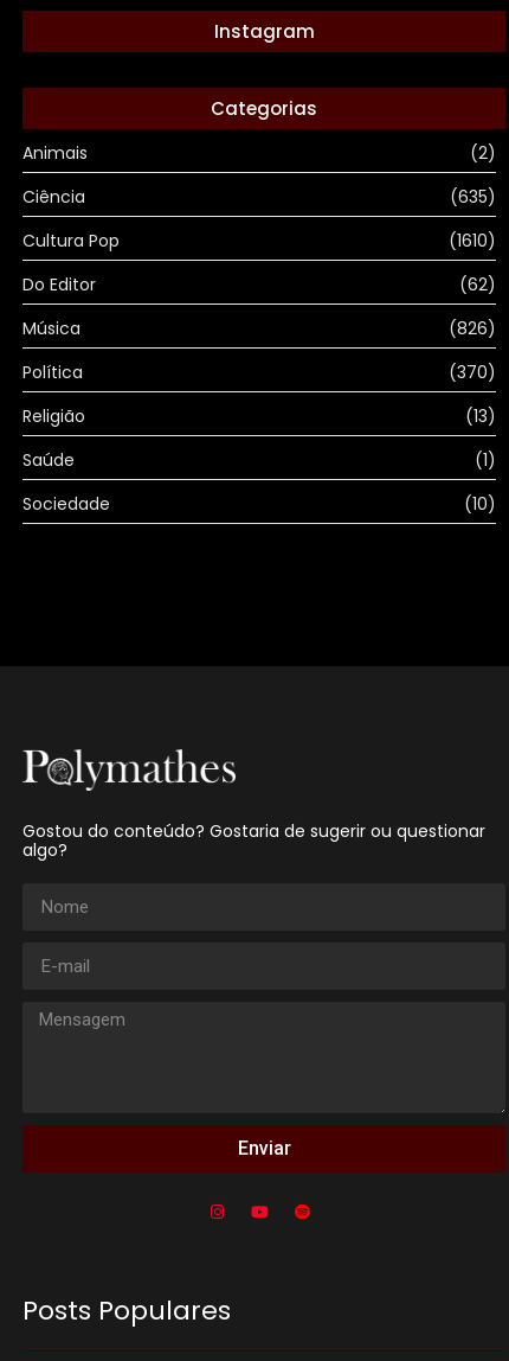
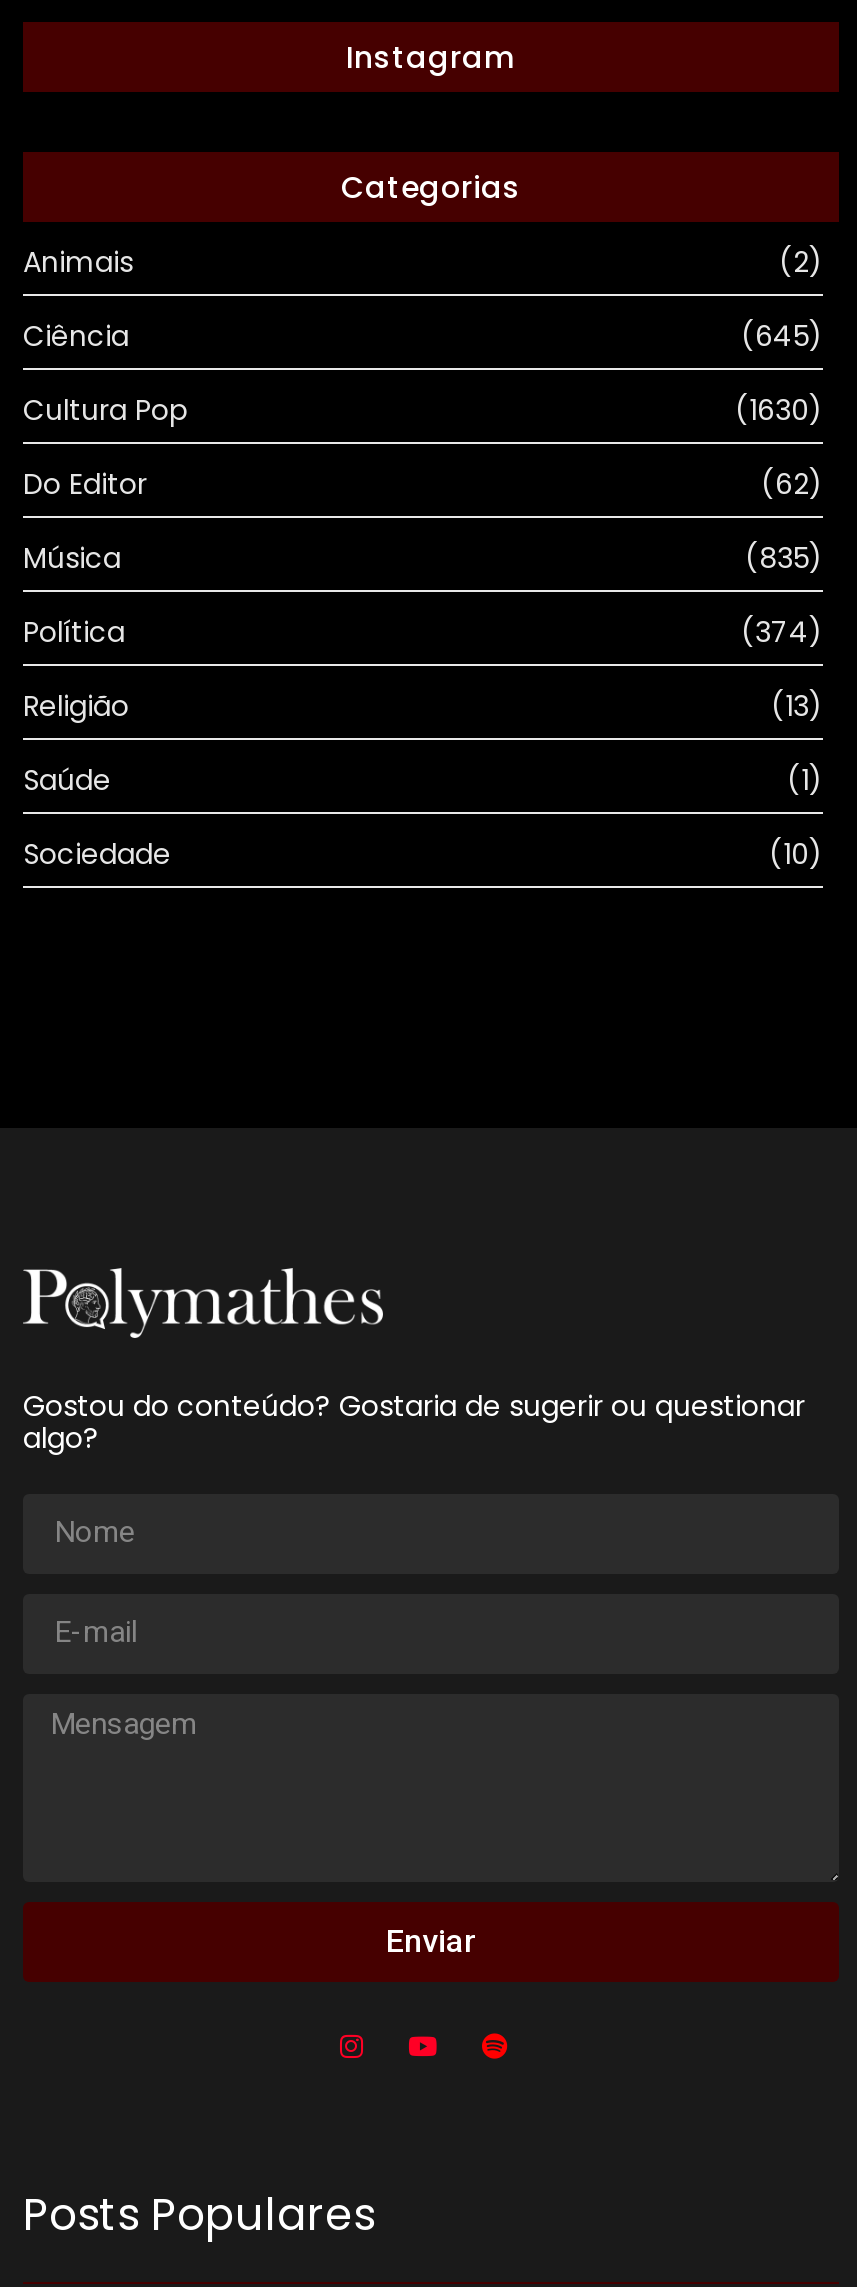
- (635)
+ (645)

- (1610)
+ (1630)

- (826)
+ (835)

- (370)
+ (374)
